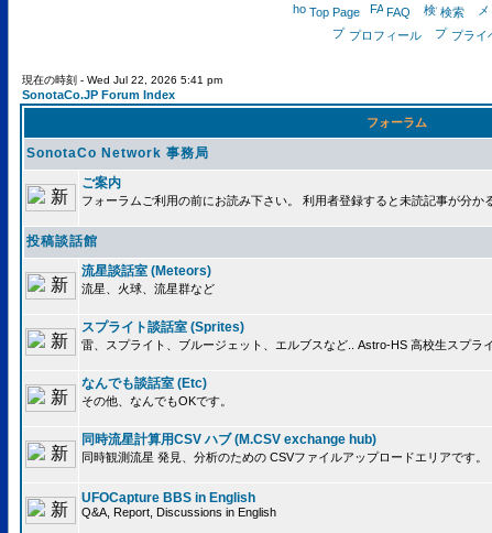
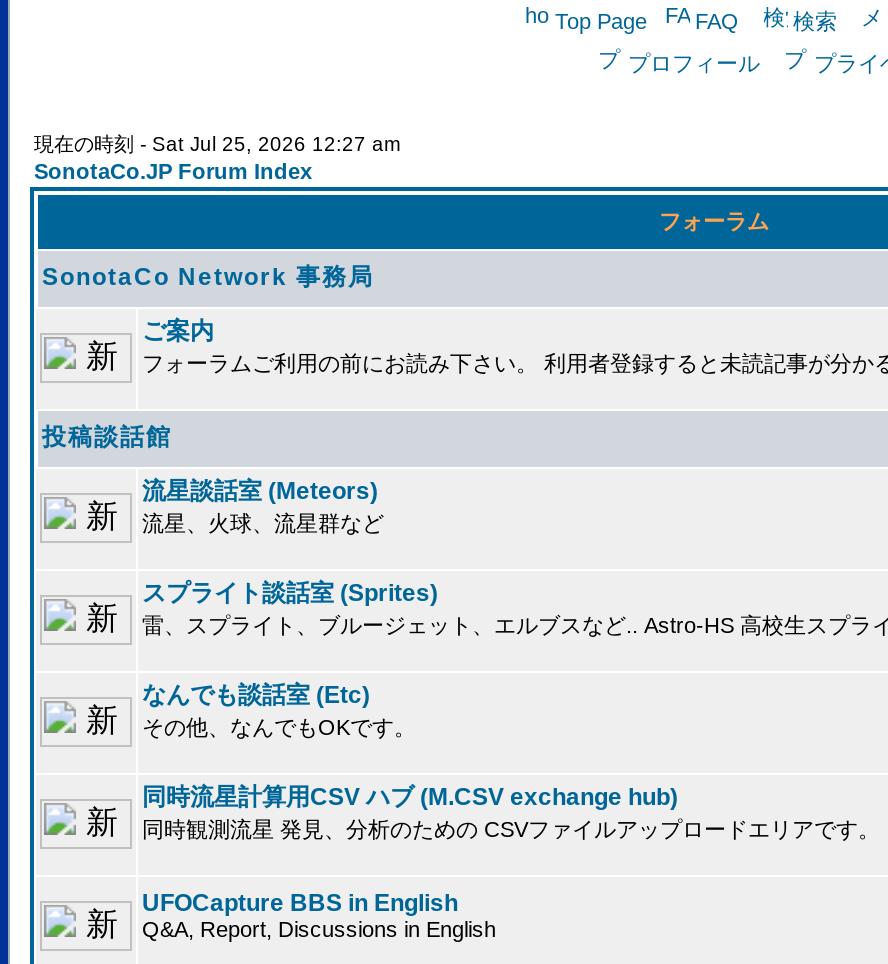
- 現在の時刻 - Wed Jul 22, 2026 5:41 pm
+ 現在の時刻 - Sat Jul 25, 2026 12:27 am
